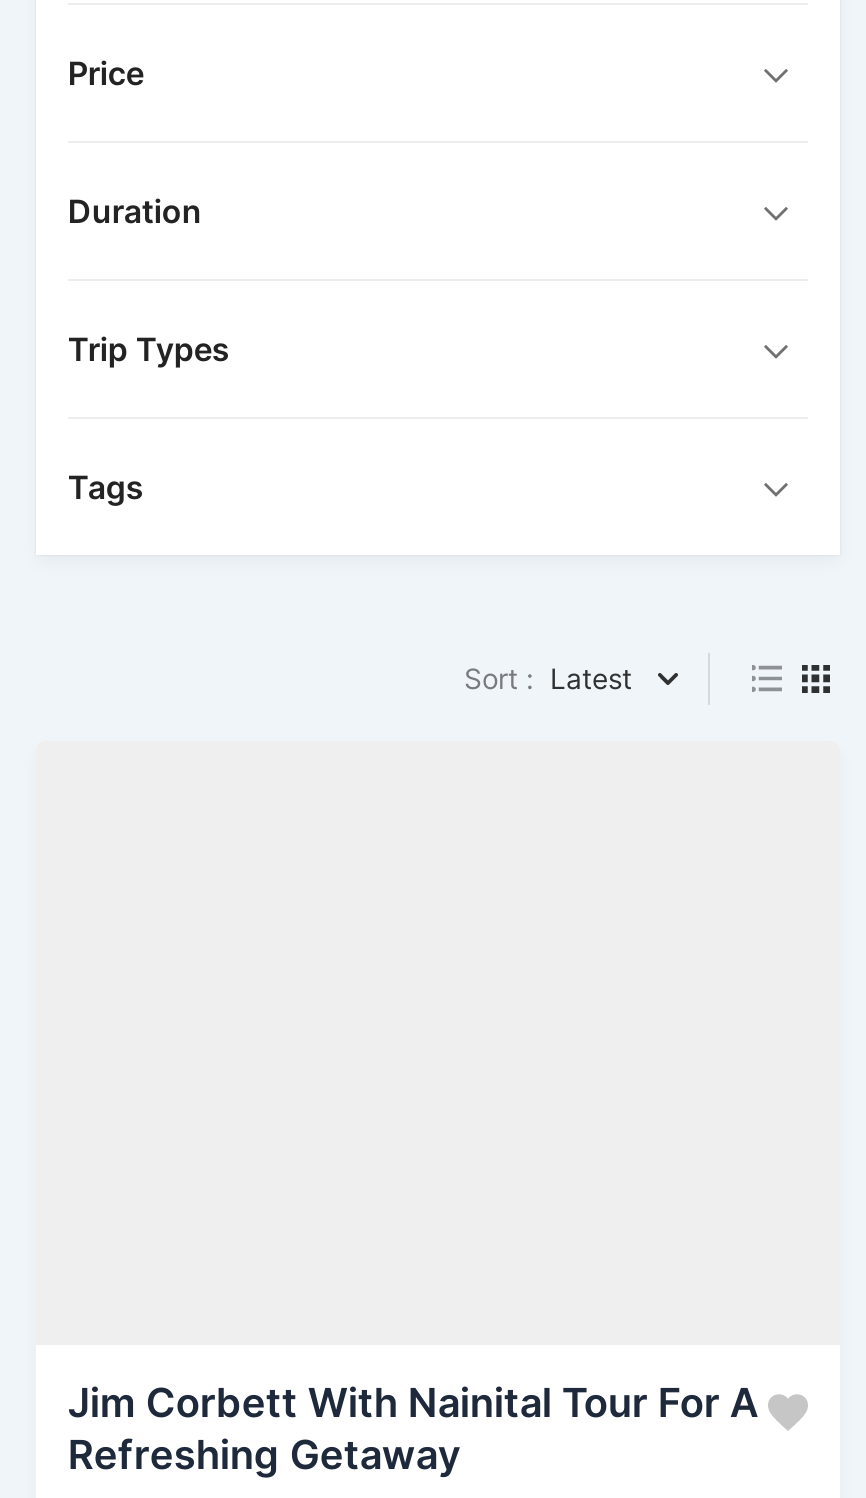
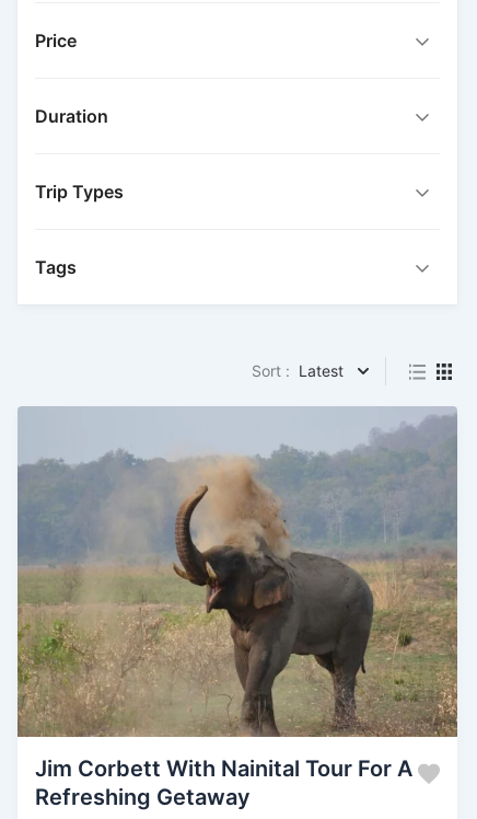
+ [image]
